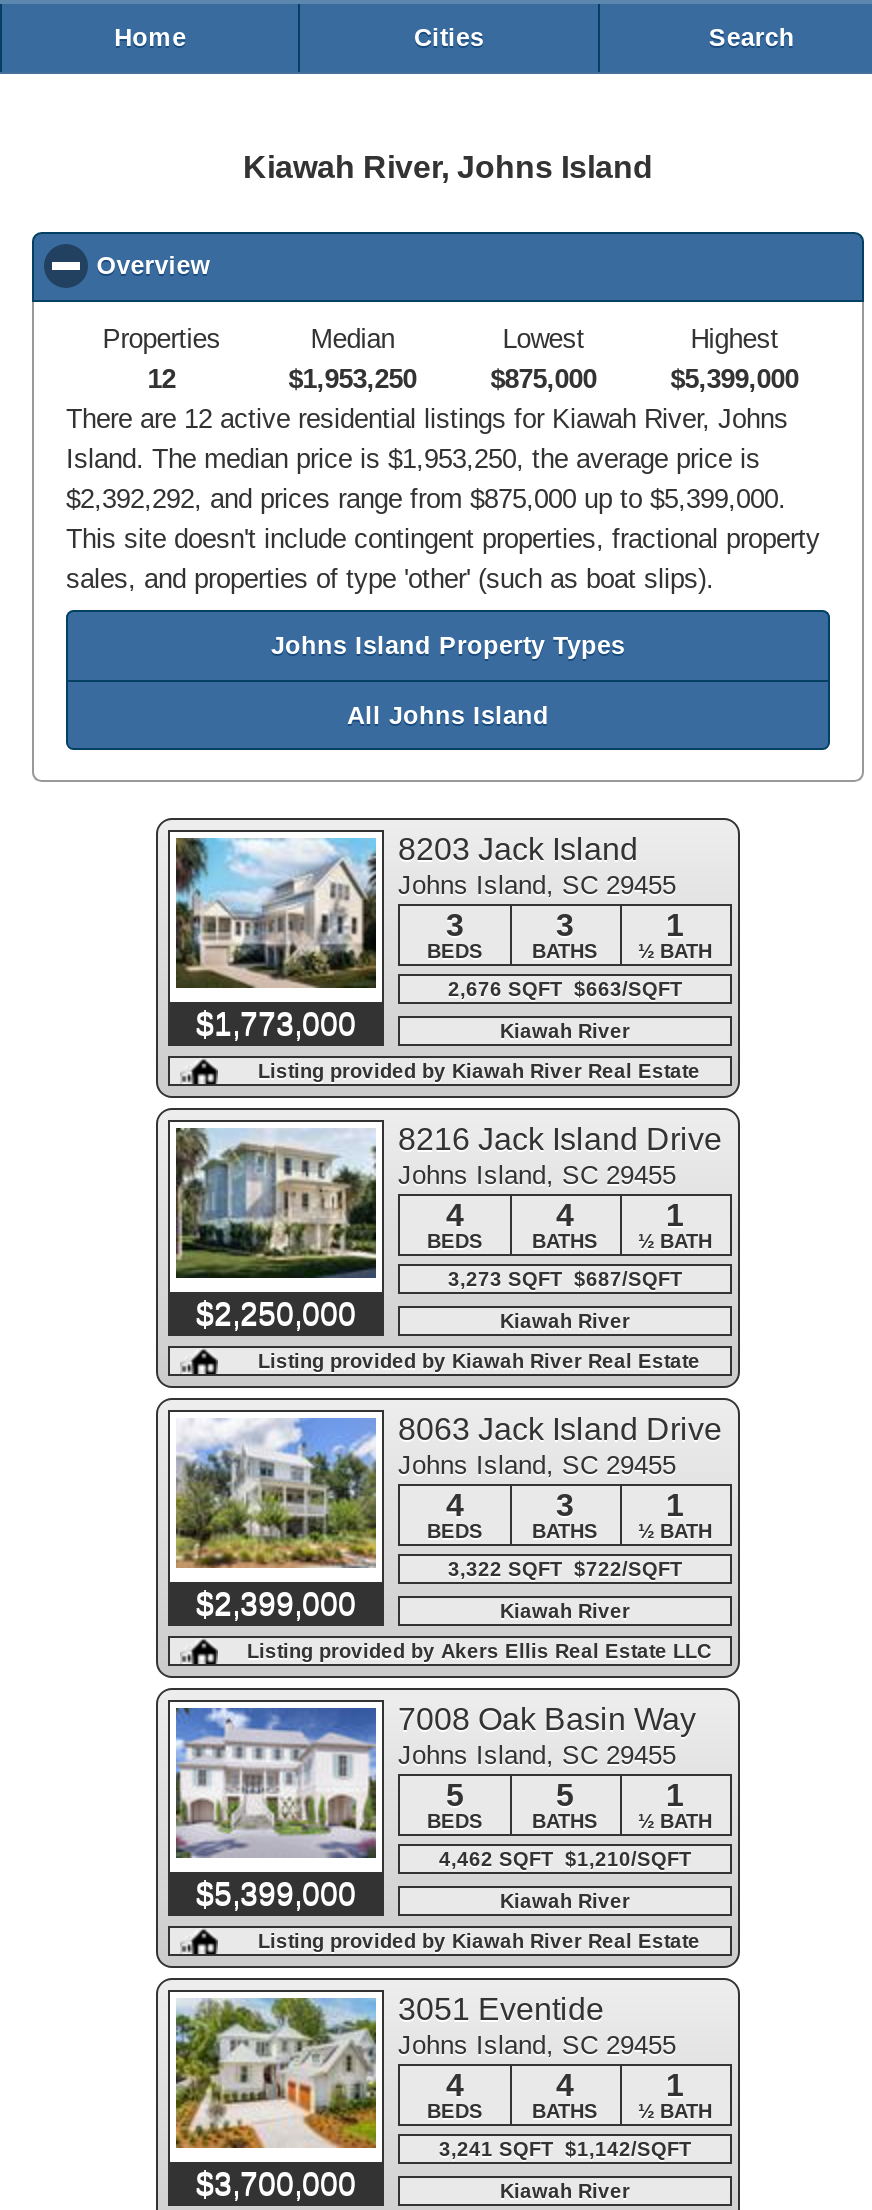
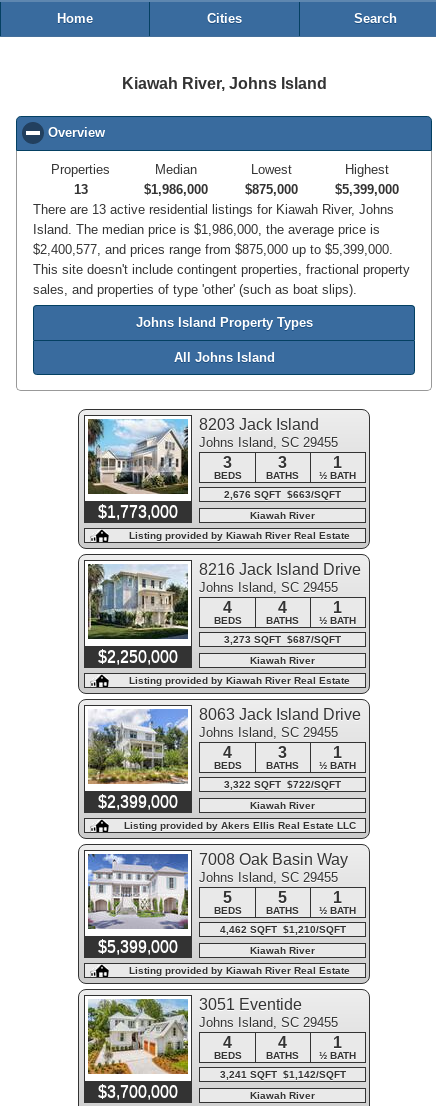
- 12
+ 13

- $1,953,250
+ $1,986,000

- There are 12 active residential listings for Kiawah River, Johns
+ There are 13 active residential listings for Kiawah River, Johns

- Island. The median price is $1,953,250, the average price is
+ Island. The median price is $1,986,000, the average price is

- $2,392,292, and prices range from $875,000 up to $5,399,000.
+ $2,400,577, and prices range from $875,000 up to $5,399,000.
